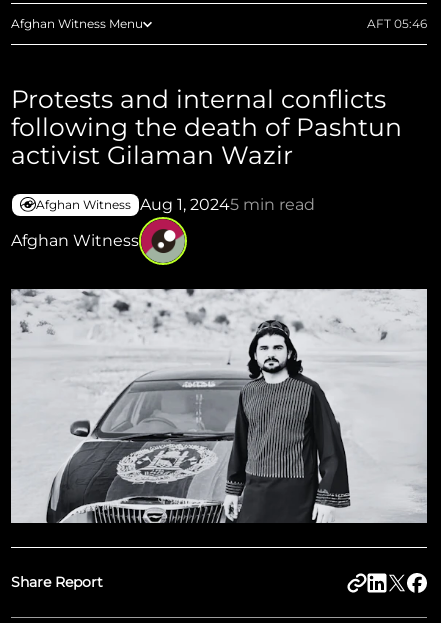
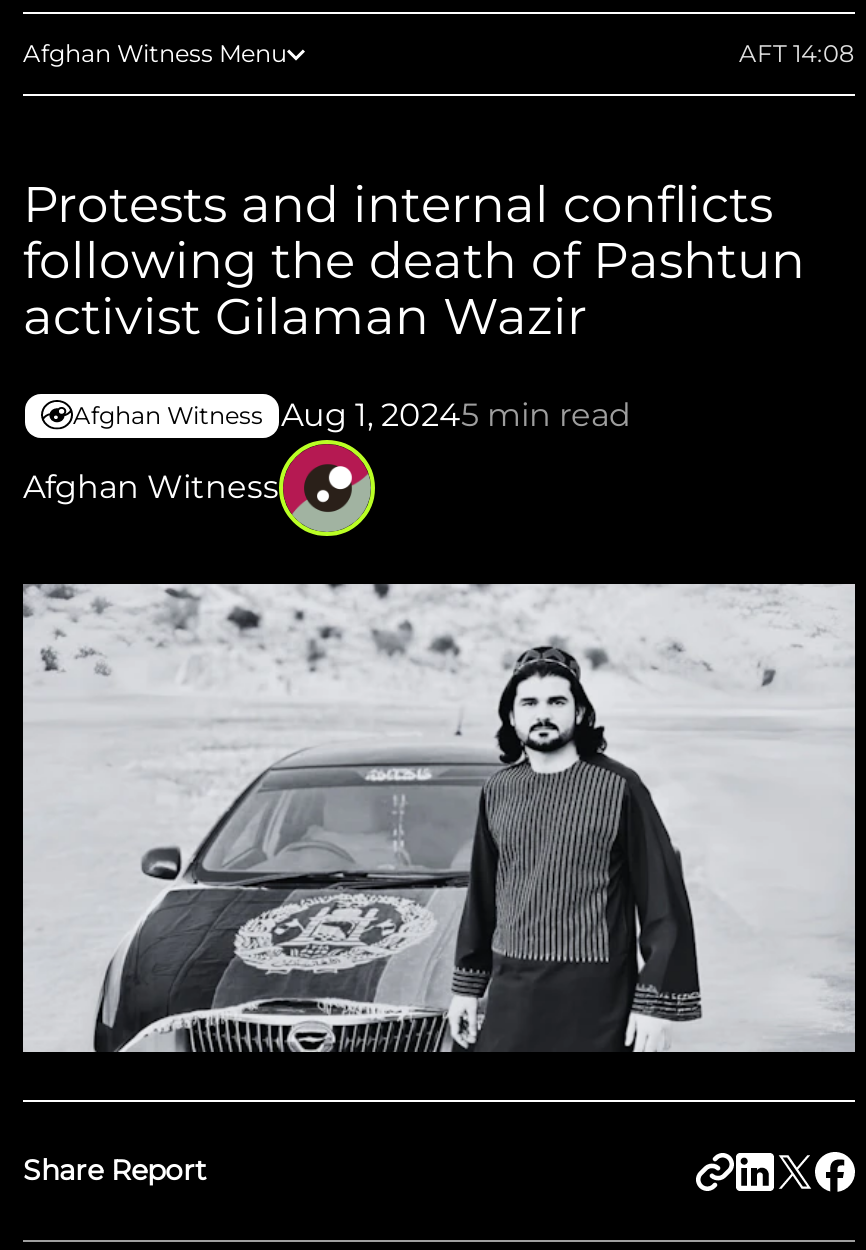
- AFT 05:46
+ AFT 14:08
